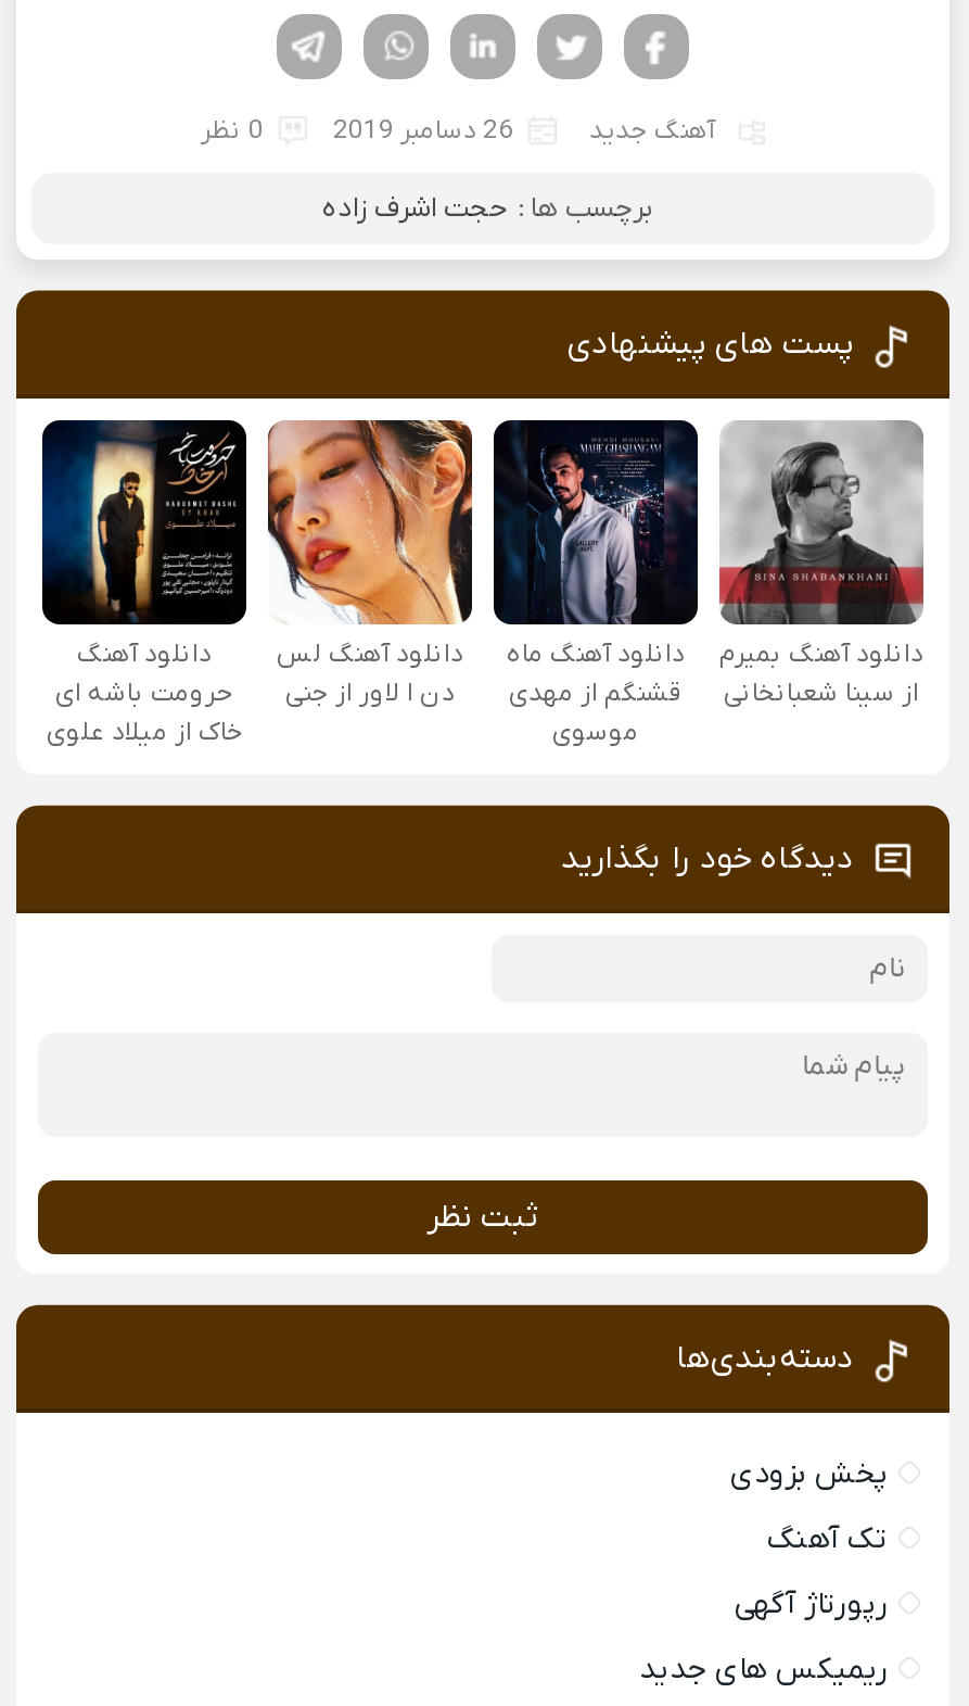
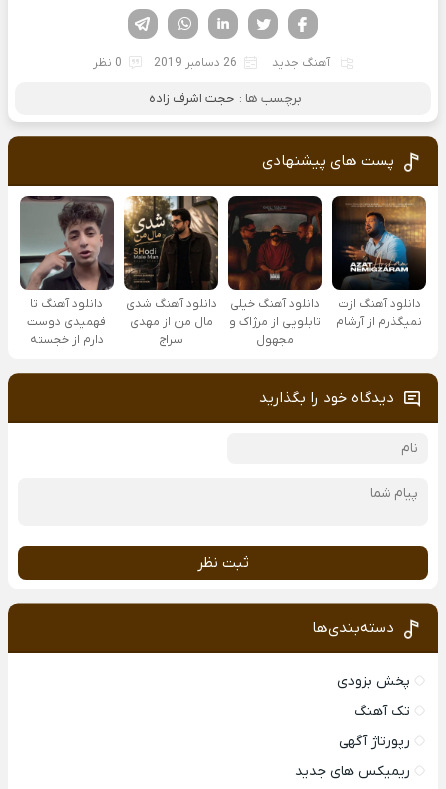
- [image]
- دانلود آهنگ
- حرومت باشه ای
- خاک از میلاد علوی
+ [image]
+ دانلود آهنگ تا
+ فهمیدی دوست
+ دارم از خجسته

- [image]
- دانلود آهنگ لس
- دن ا لاور از جنی
+ [image]
+ دانلود آهنگ شدی
+ مال من از مهدی
+ سراج

- [image]
- دانلود آهنگ ماه
- قشنگم از مهدی
- موسوی
+ [image]
+ دانلود آهنگ خیلی
+ تابلویی از مرژاک و
+ مجهول

- [image]
- دانلود آهنگ بمیرم
- از سینا شعبانخانی
+ [image]
+ دانلود آهنگ ازت
+ نمیگذرم از آرشام
